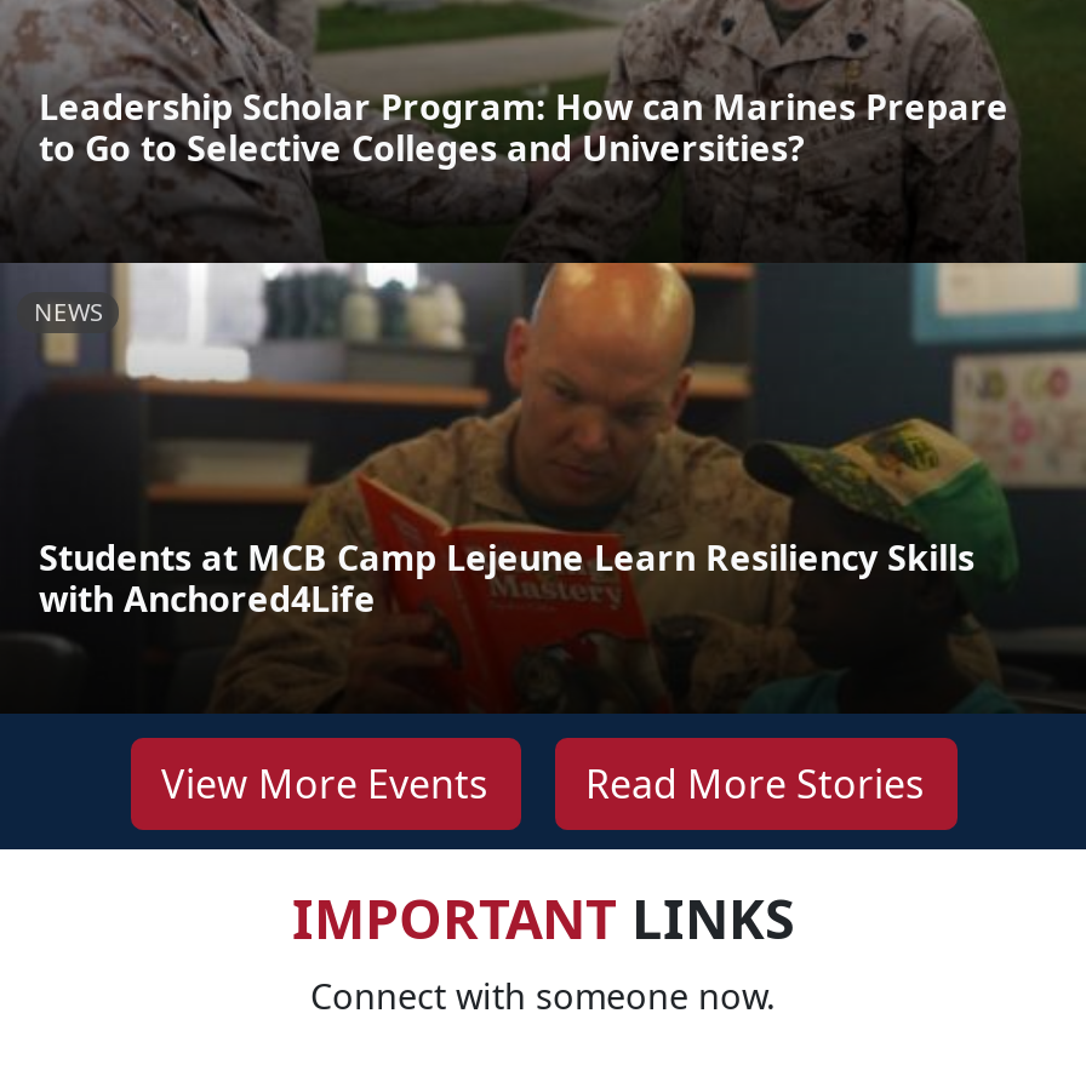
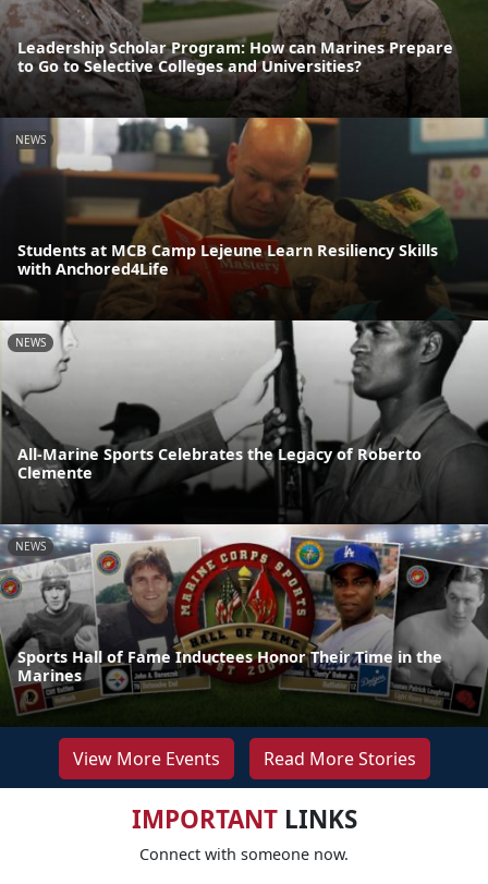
+ [image]
+ NEWS

+ NEWS

+ All-Marine Sports Celebrates the Legacy of Roberto
+ Clemente

+ Sports Hall of Fame Inductees Honor Their Time in the
+ Marines
